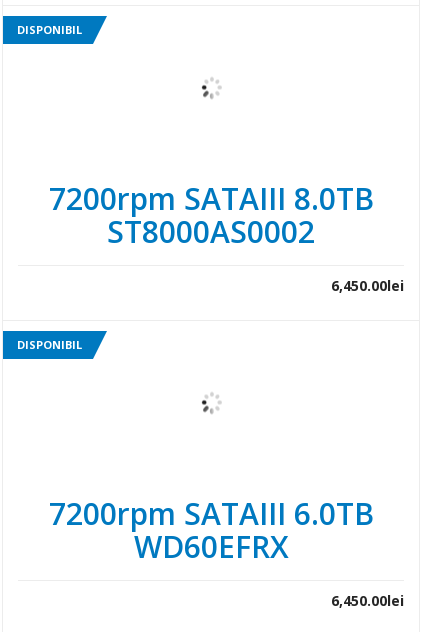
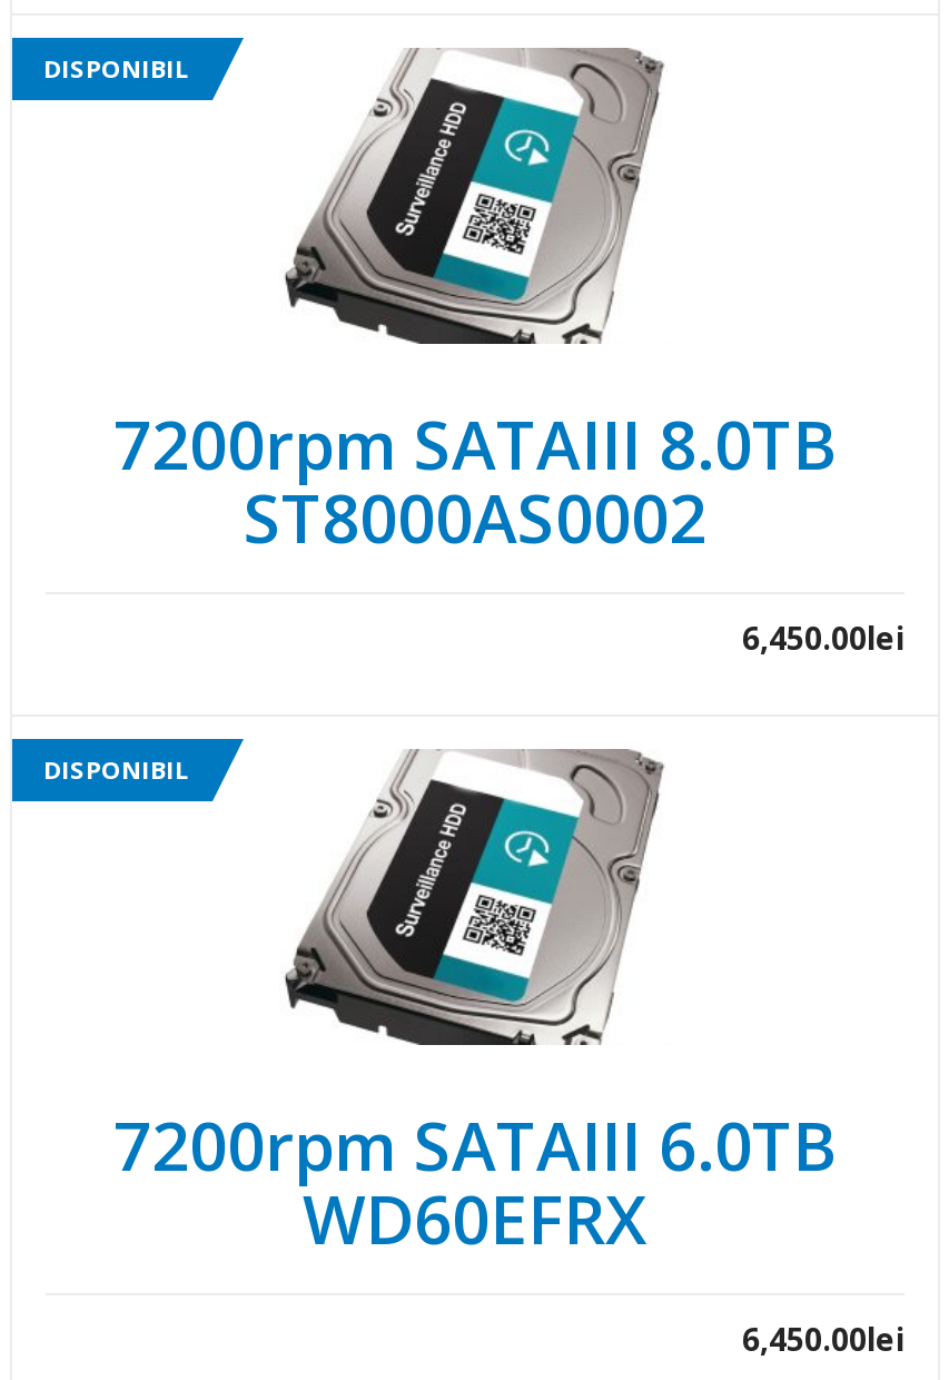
+ [image]

+ [image]
